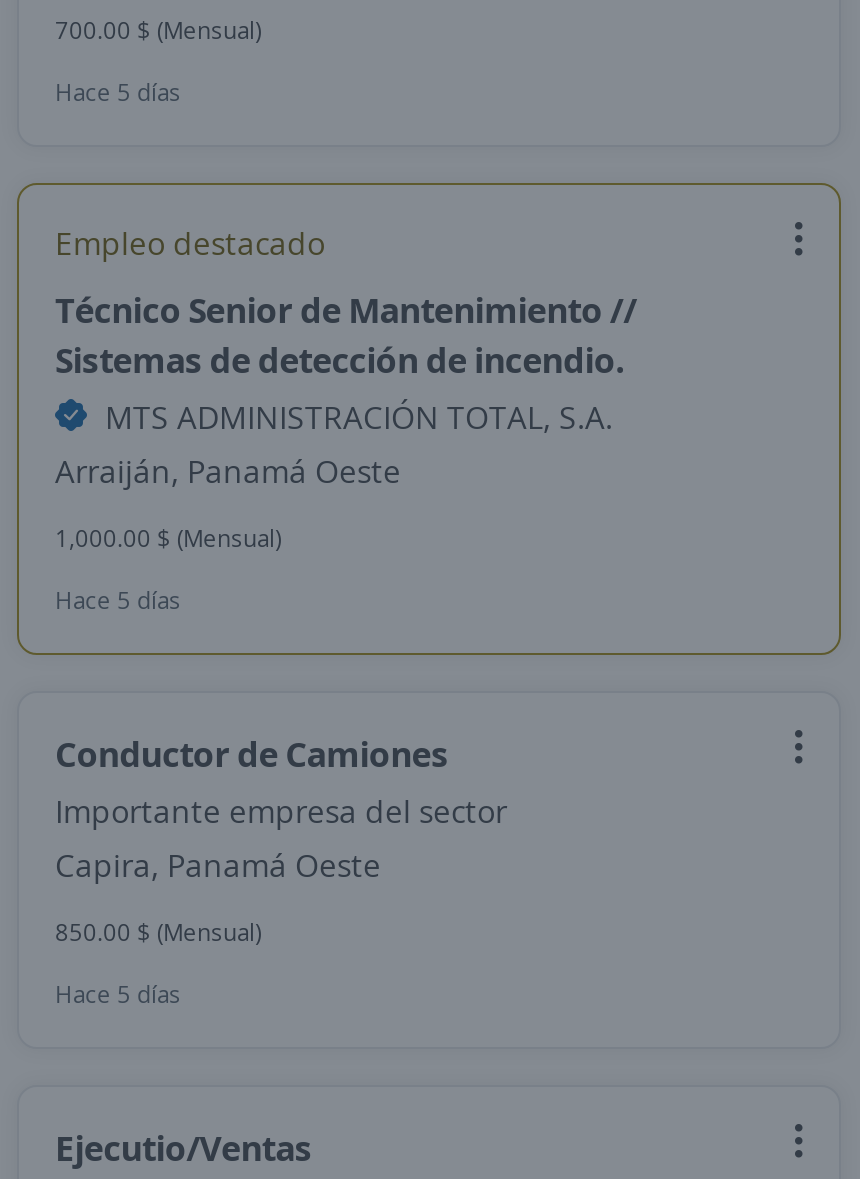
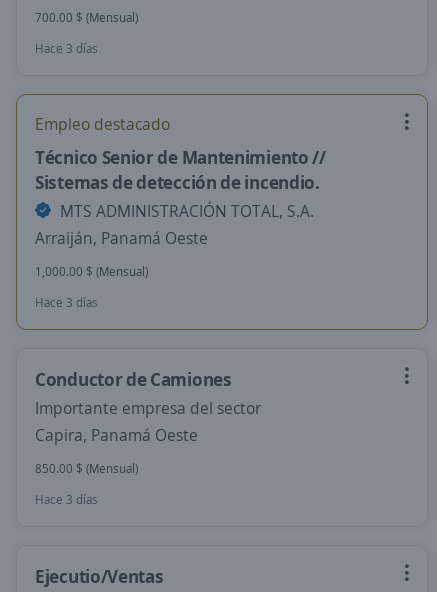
- Hace 5 días
+ Hace 3 días

- Hace 5 días
+ Hace 3 días

- Hace 5 días
+ Hace 3 días
